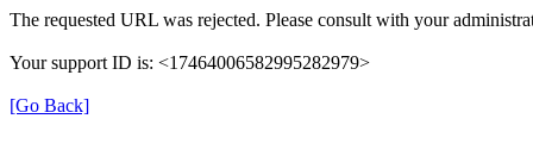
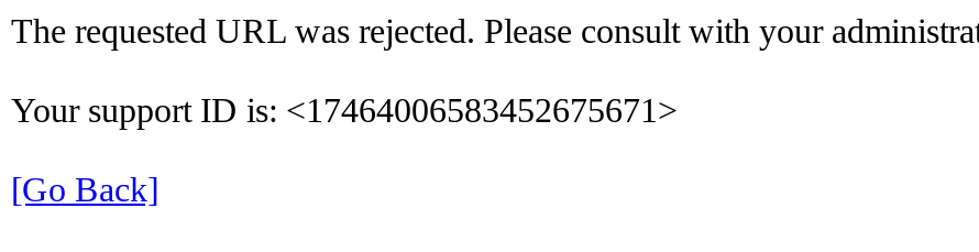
- Your support ID is: <17464006582995282979>
+ Your support ID is: <17464006583452675671>
